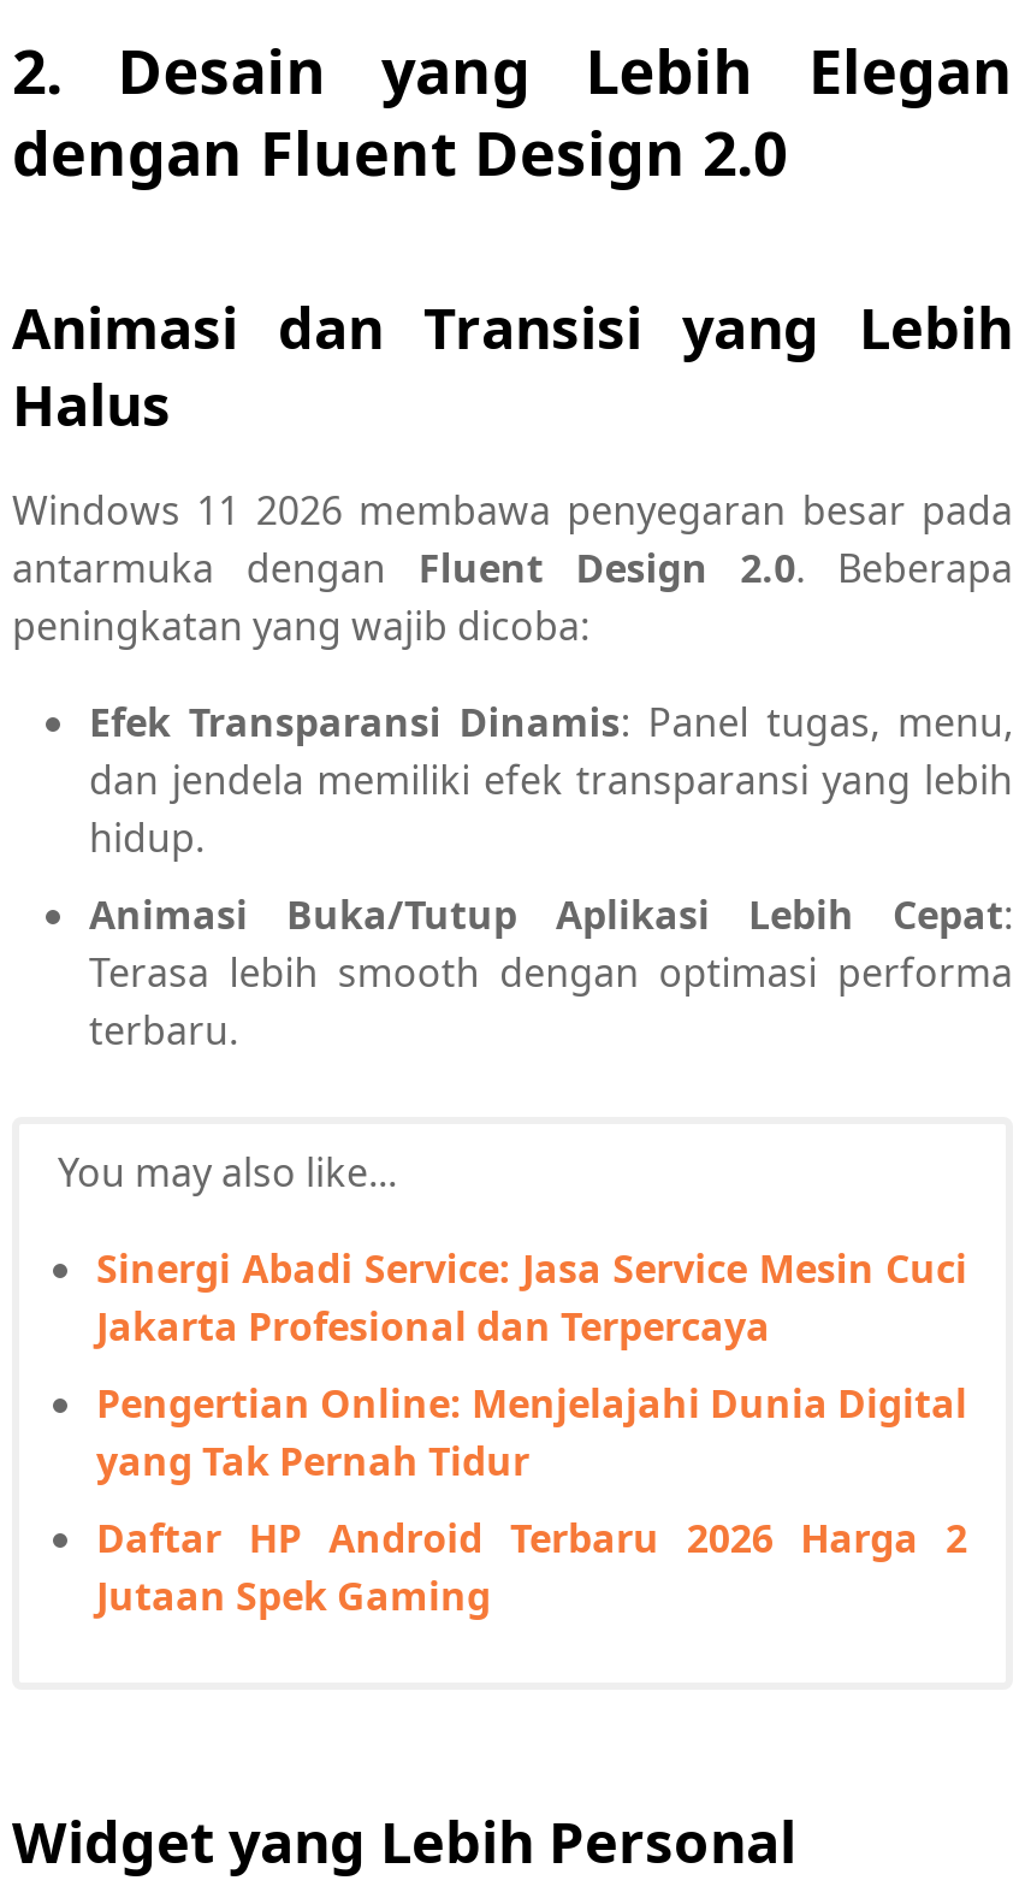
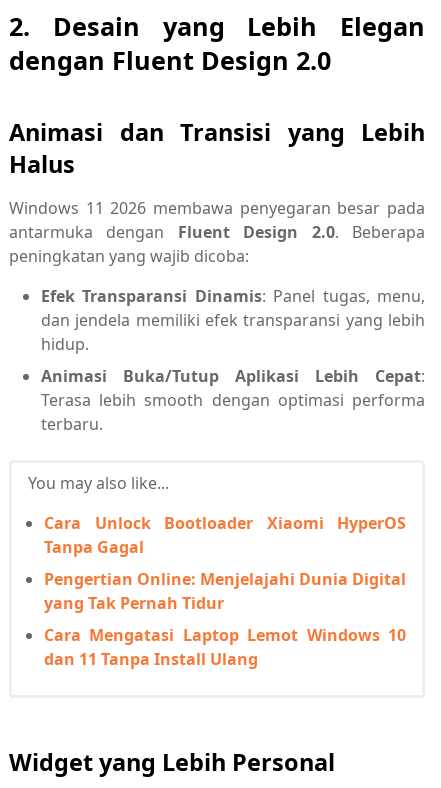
- Sinergi Abadi Service: Jasa Service Mesin Cuci
- Jakarta Profesional dan Terpercaya
+ Cara Unlock Bootloader Xiaomi HyperOS
+ Tanpa Gagal

- Daftar HP Android Terbaru 2026 Harga 2
- Jutaan Spek Gaming
+ Cara Mengatasi Laptop Lemot Windows 10
+ dan 11 Tanpa Install Ulang
